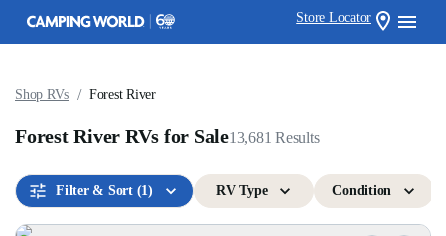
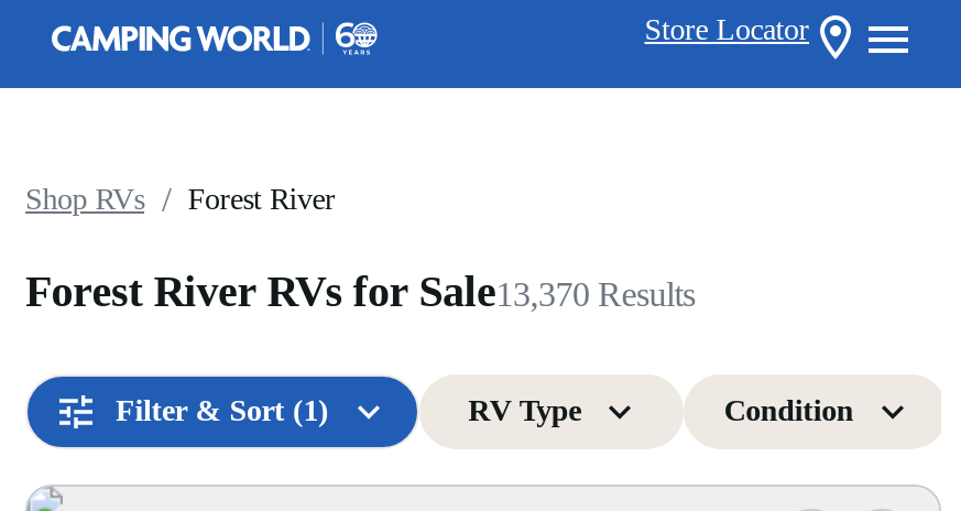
- Forest River RVs for Sale 13,681 Results
+ Forest River RVs for Sale 13,370 Results
